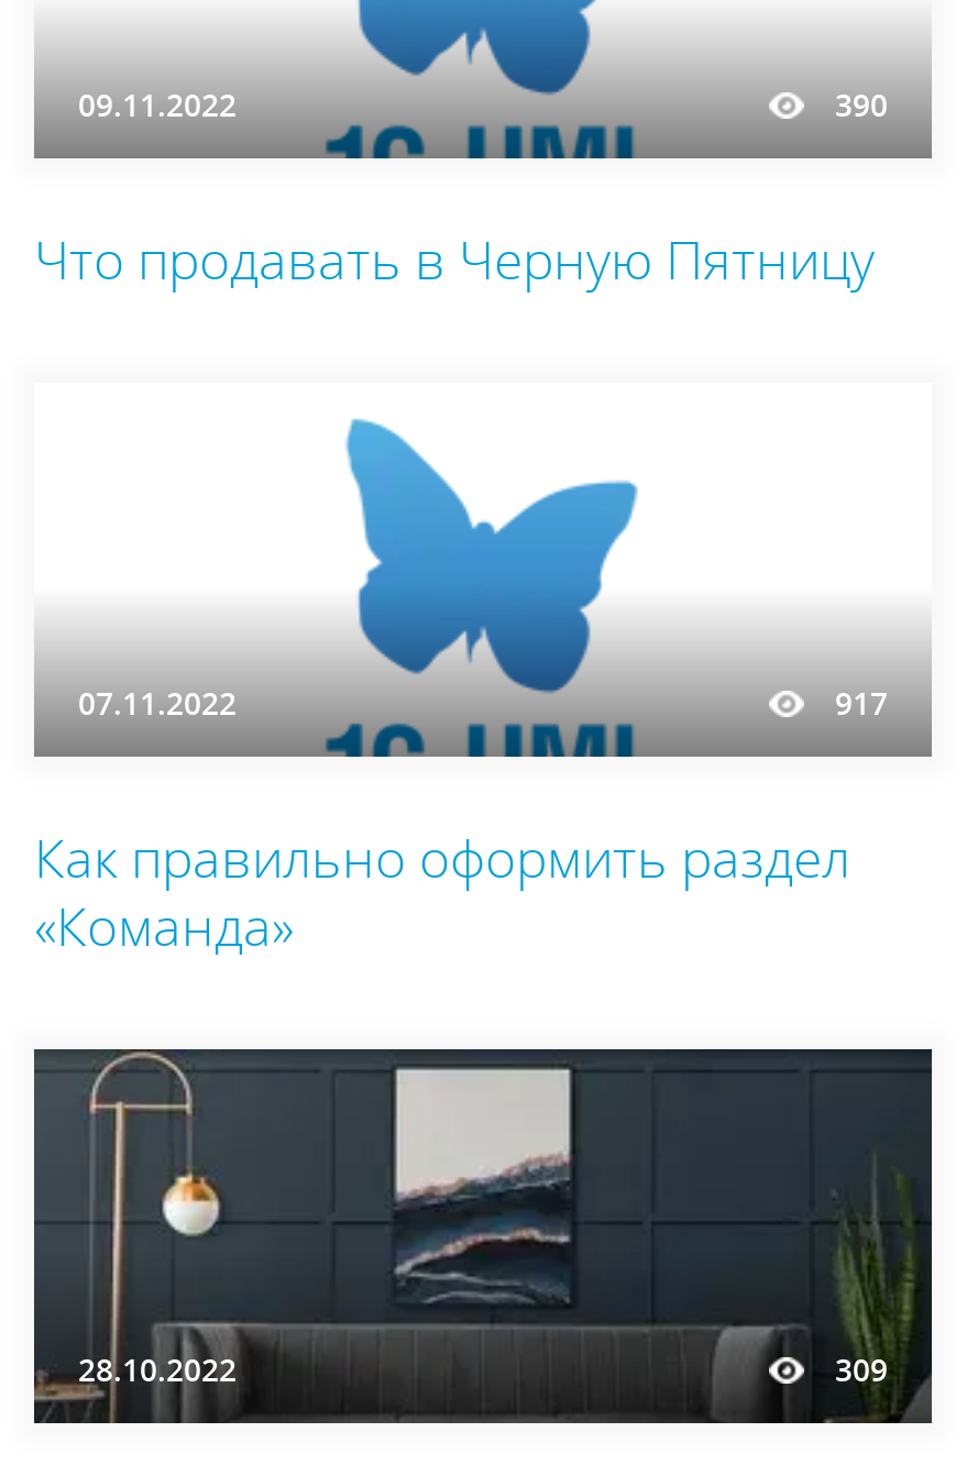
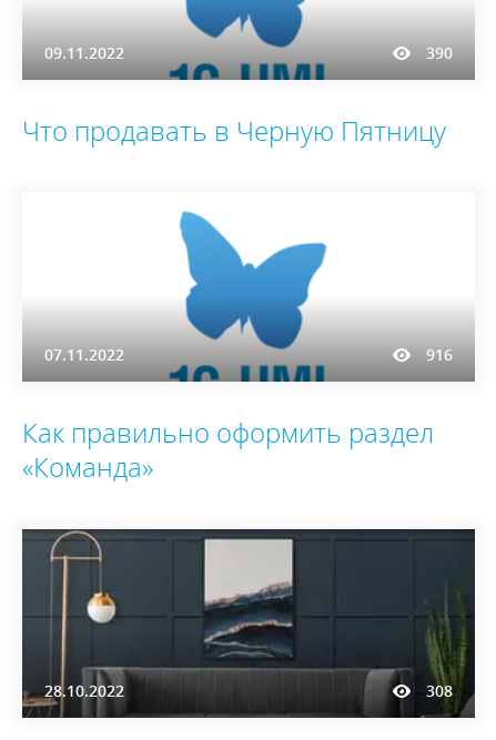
- 917
+ 916

- 309
+ 308
